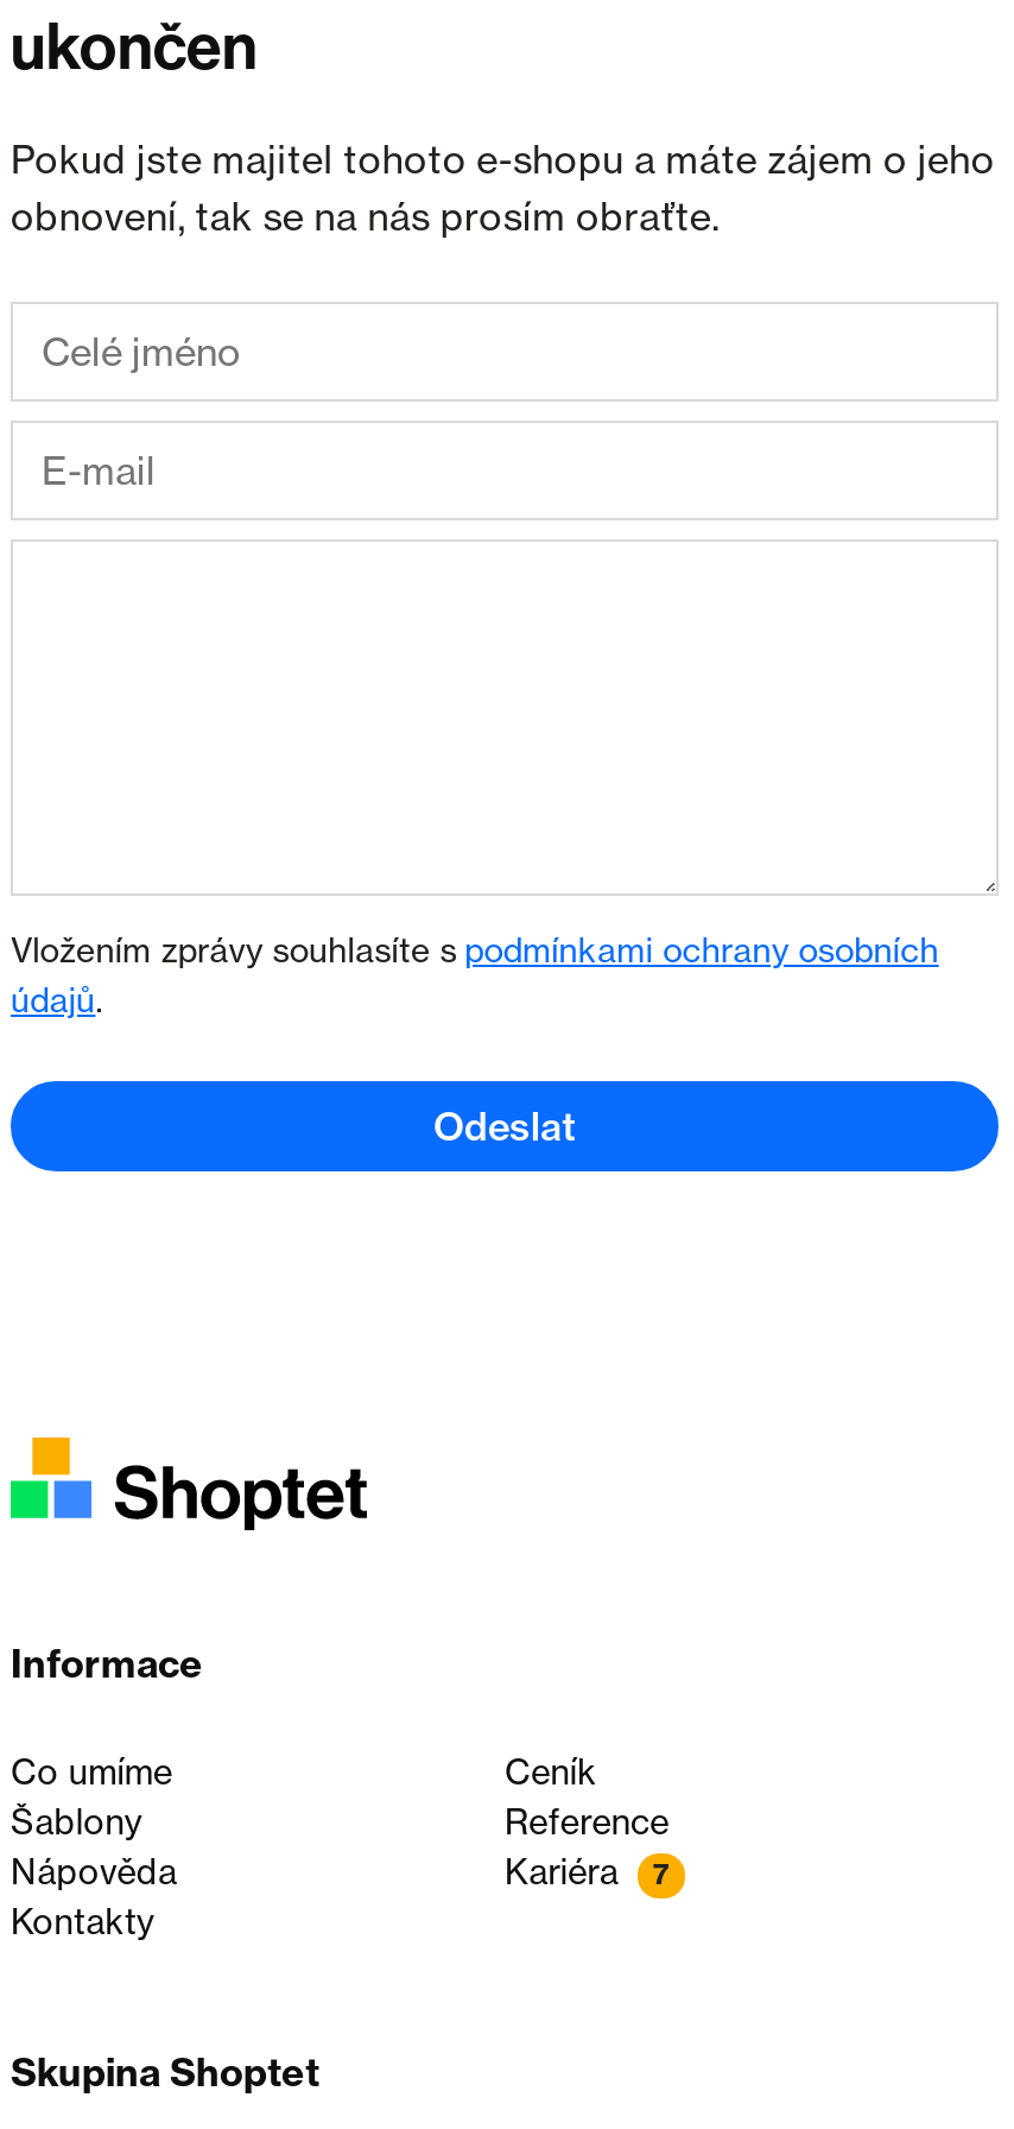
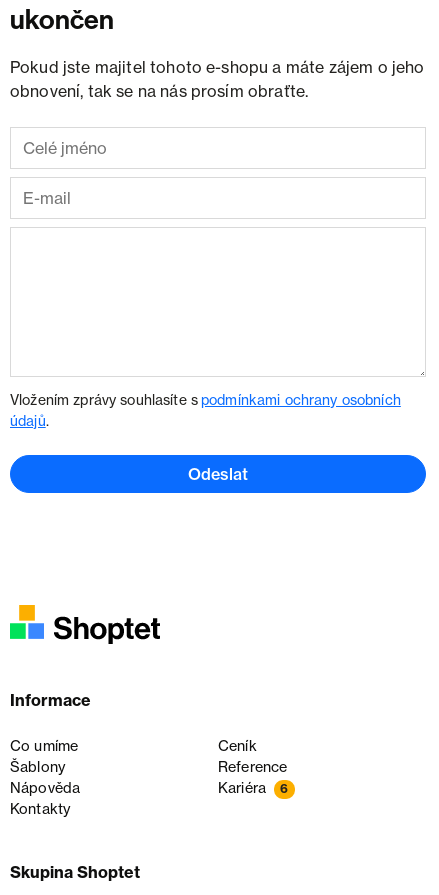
- Kariéra 7
+ Kariéra 6
